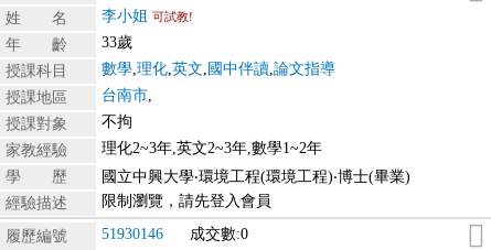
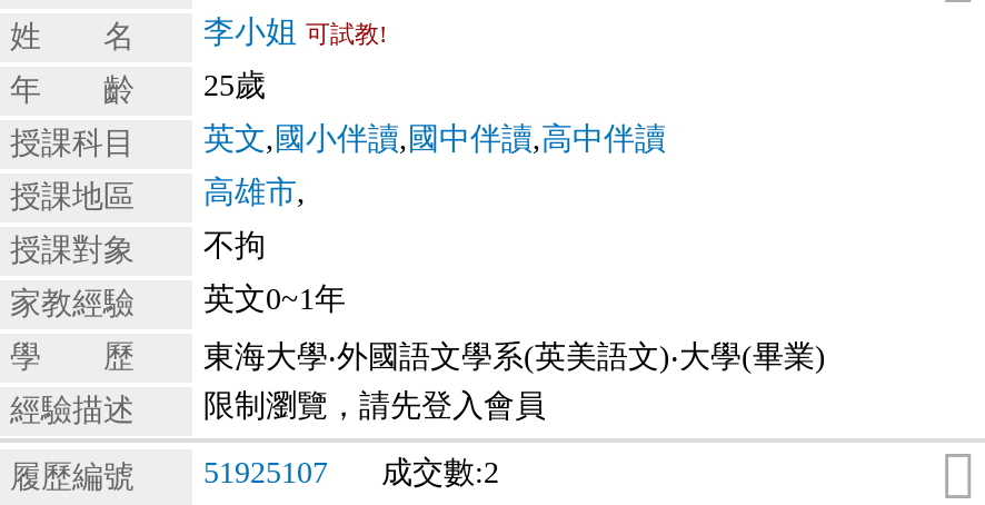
- 33歲
+ 25歲

- 數學,理化,英文,國中伴讀,論文指導
+ 英文,國小伴讀,國中伴讀,高中伴讀

- 台南市,
+ 高雄市,

- 理化2~3年,英文2~3年,數學1~2年
+ 英文0~1年

- 國立中興大學‧環境工程(環境工程)‧博士(畢業)
+ 東海大學‧外國語文學系(英美語文)‧大學(畢業)

- 51930146
+ 51925107

- 成交數:0
+ 成交數:2
